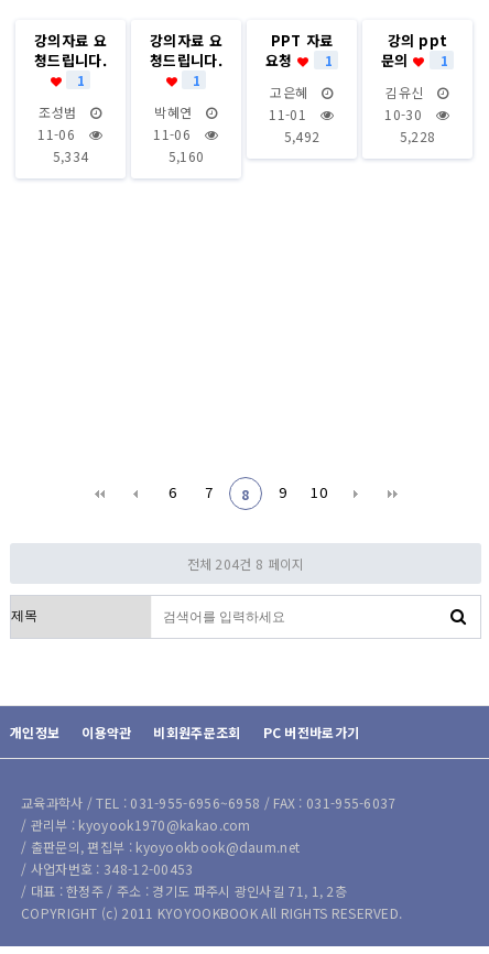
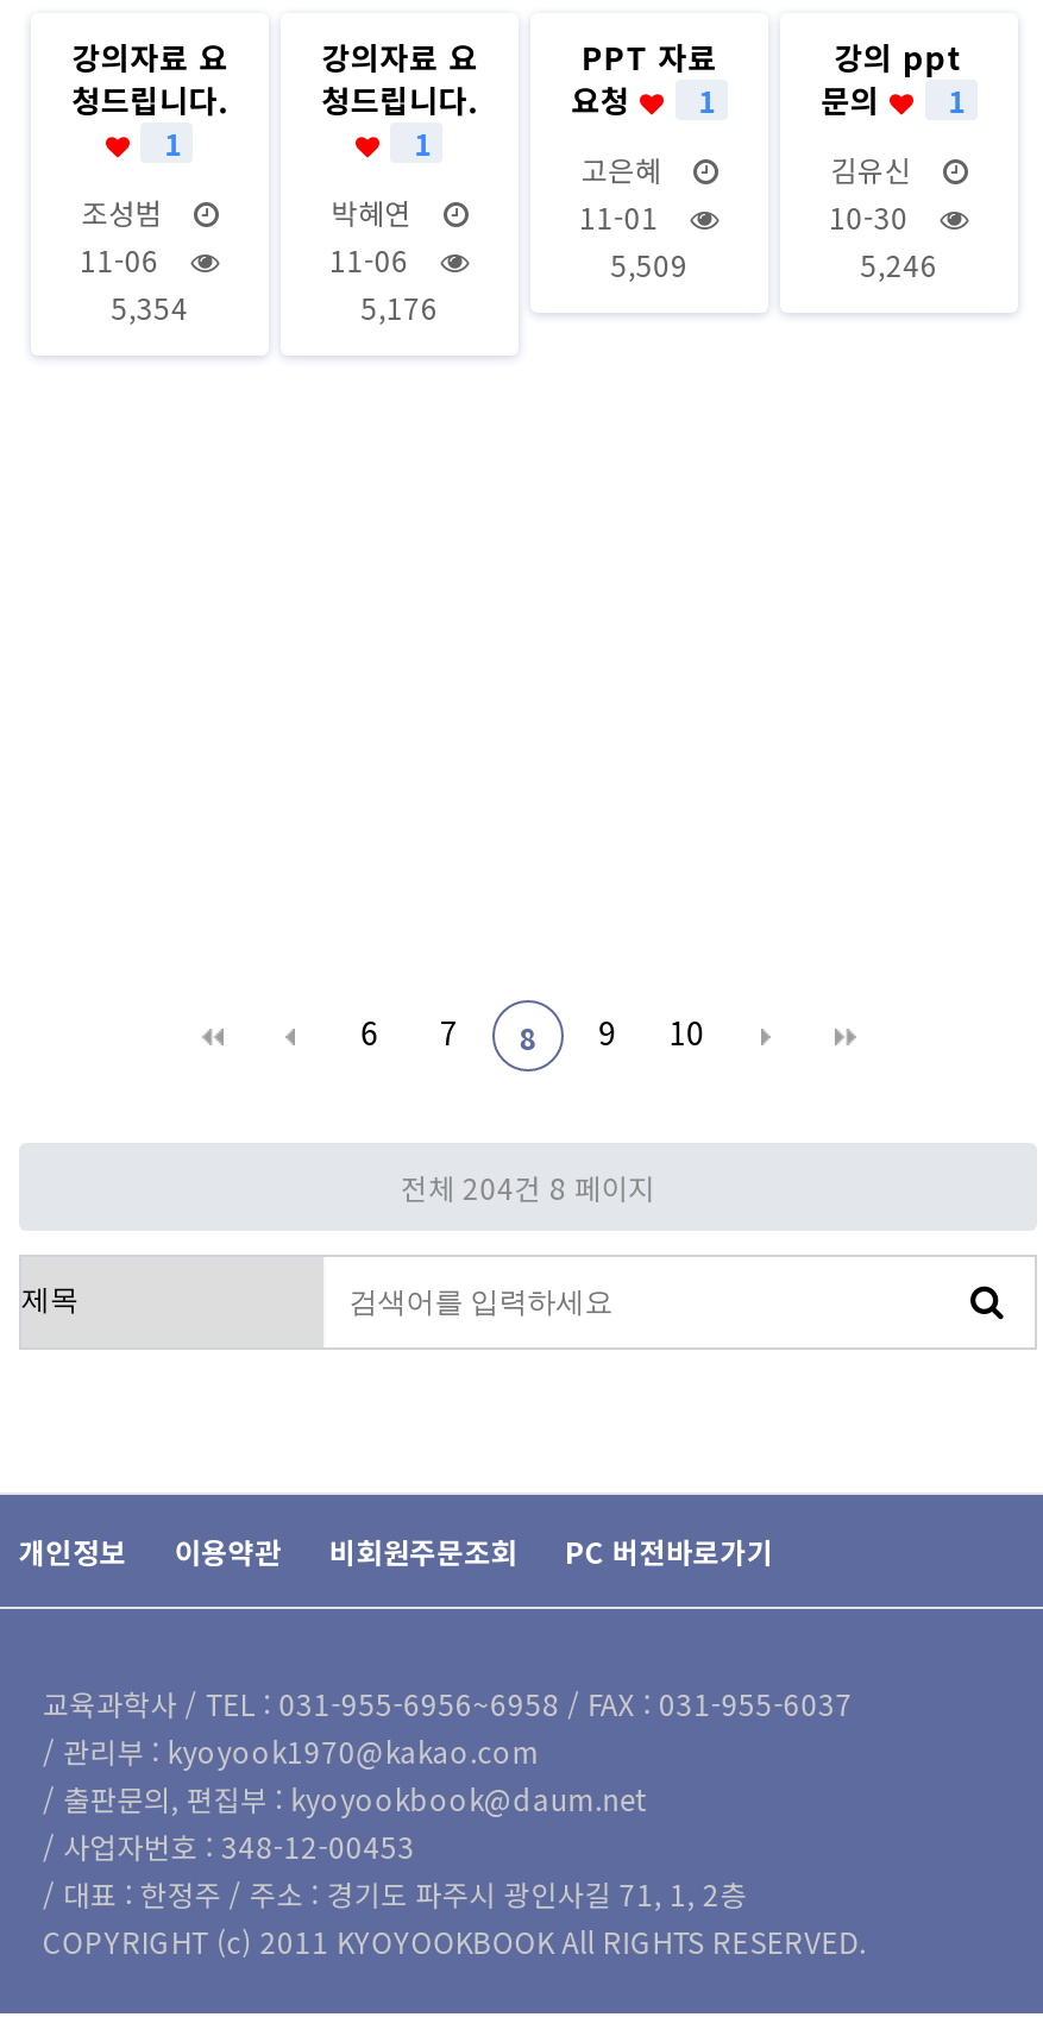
- 5,492
+ 5,509

- 5,228
+ 5,246

- 5,334
+ 5,354

- 5,160
+ 5,176
